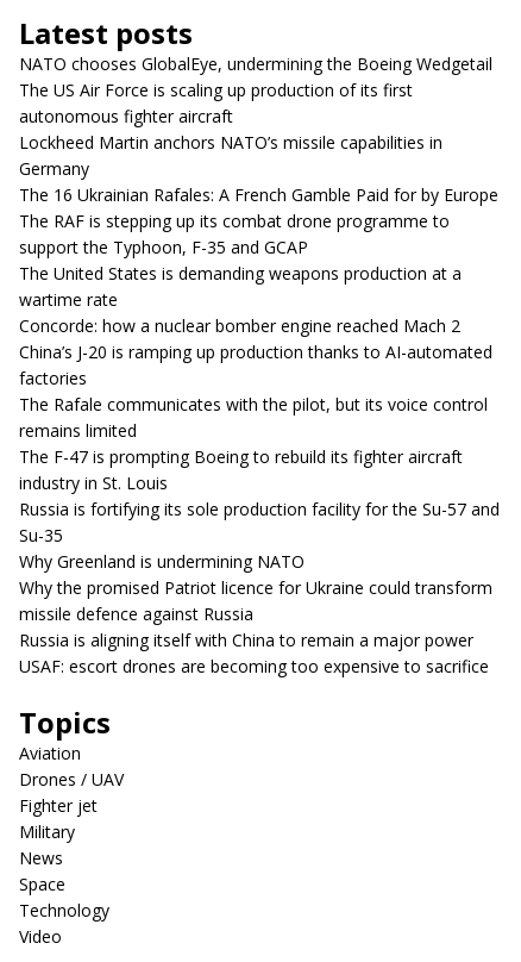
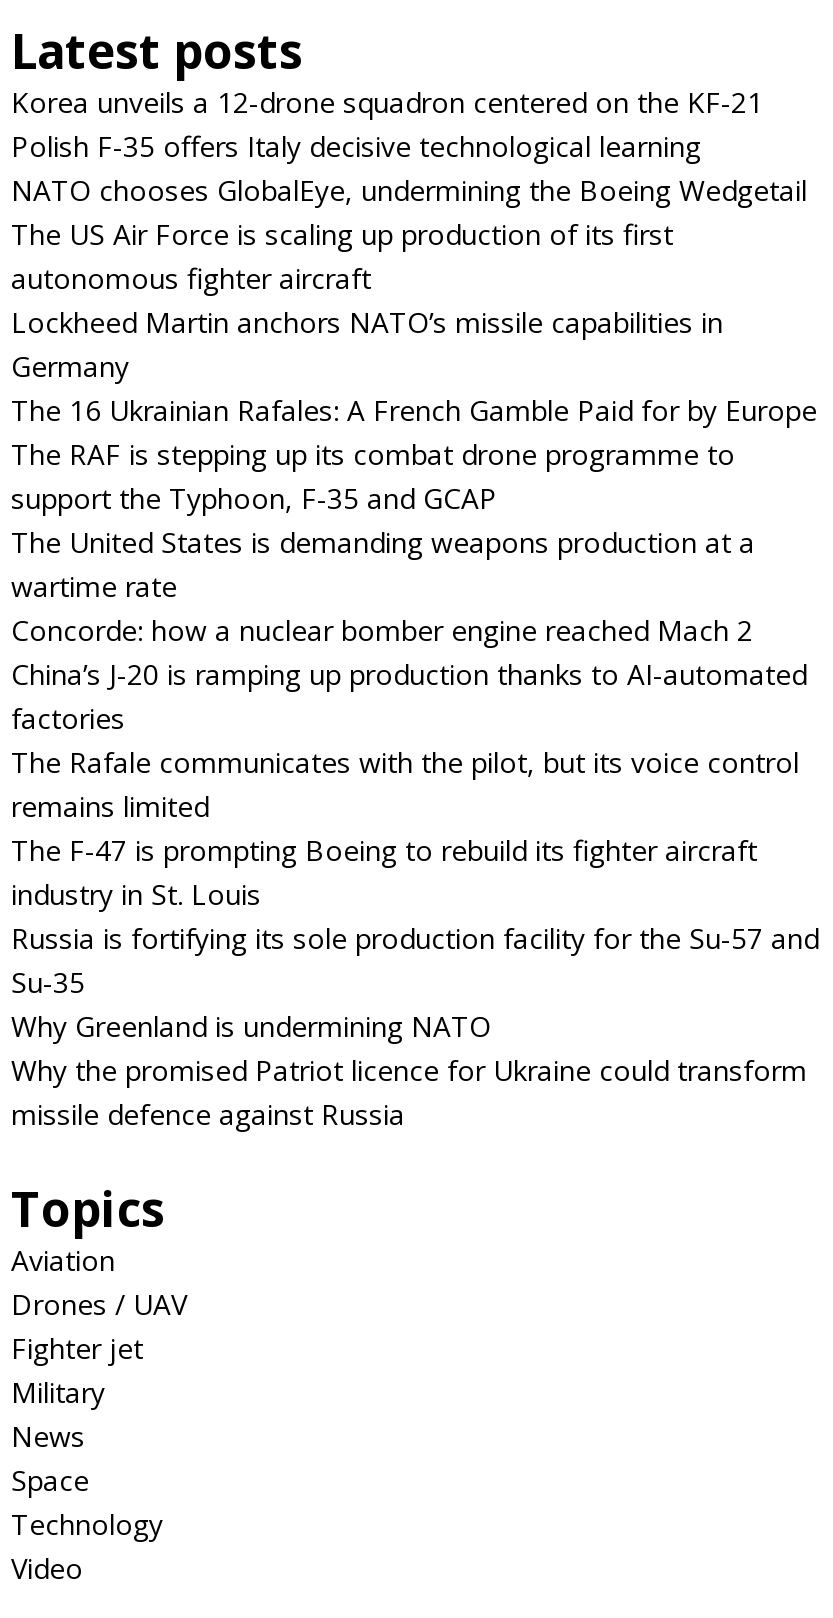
+ Korea unveils a 12-drone squadron centered on the KF-21
+ Polish F-35 offers Italy decisive technological learning

moved down: NATO chooses GlobalEye, undermining the Boeing Wedgetail | The US Air Force is scaling up production of its first | autonomous fighter aircraft | ... | Why the promised Patriot licence for Ukraine could transform | missile defence against Russia

- Russia is aligning itself with China to remain a major power
- USAF: escort drones are becoming too expensive to sacrifice
